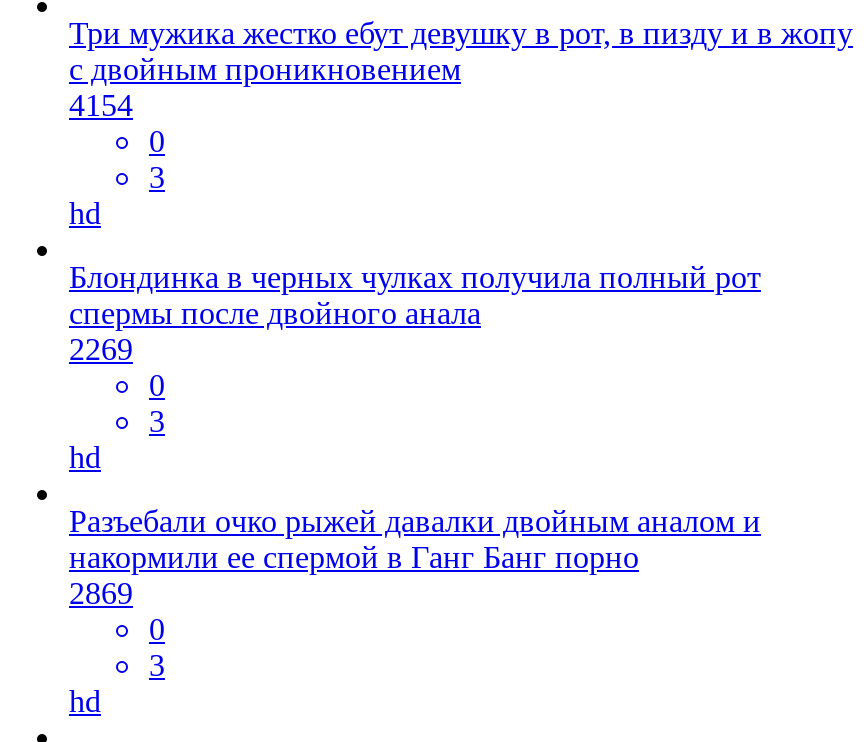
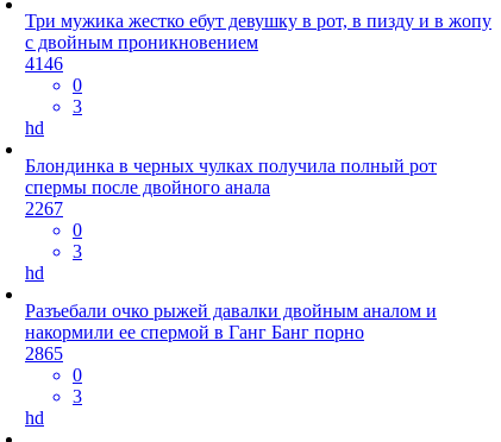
- 4154
+ 4146

- 2269
+ 2267

- 2869
+ 2865
